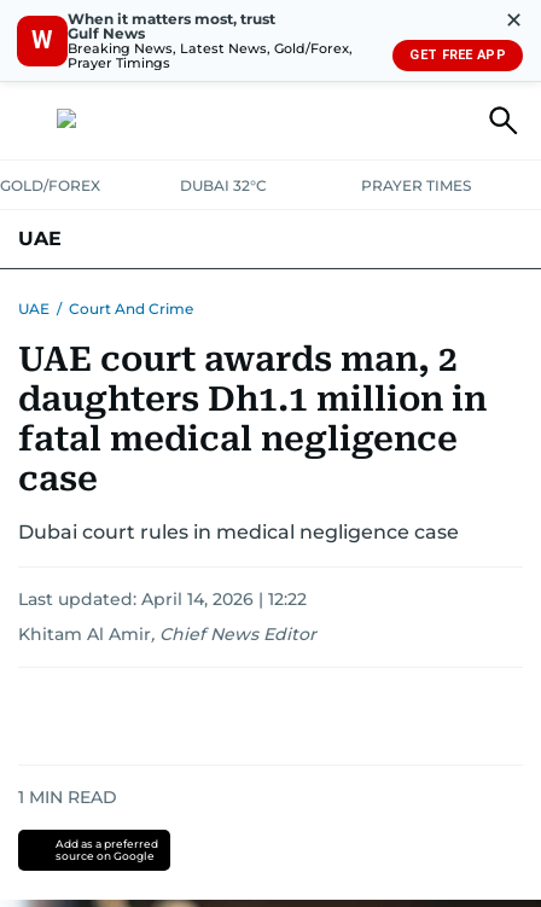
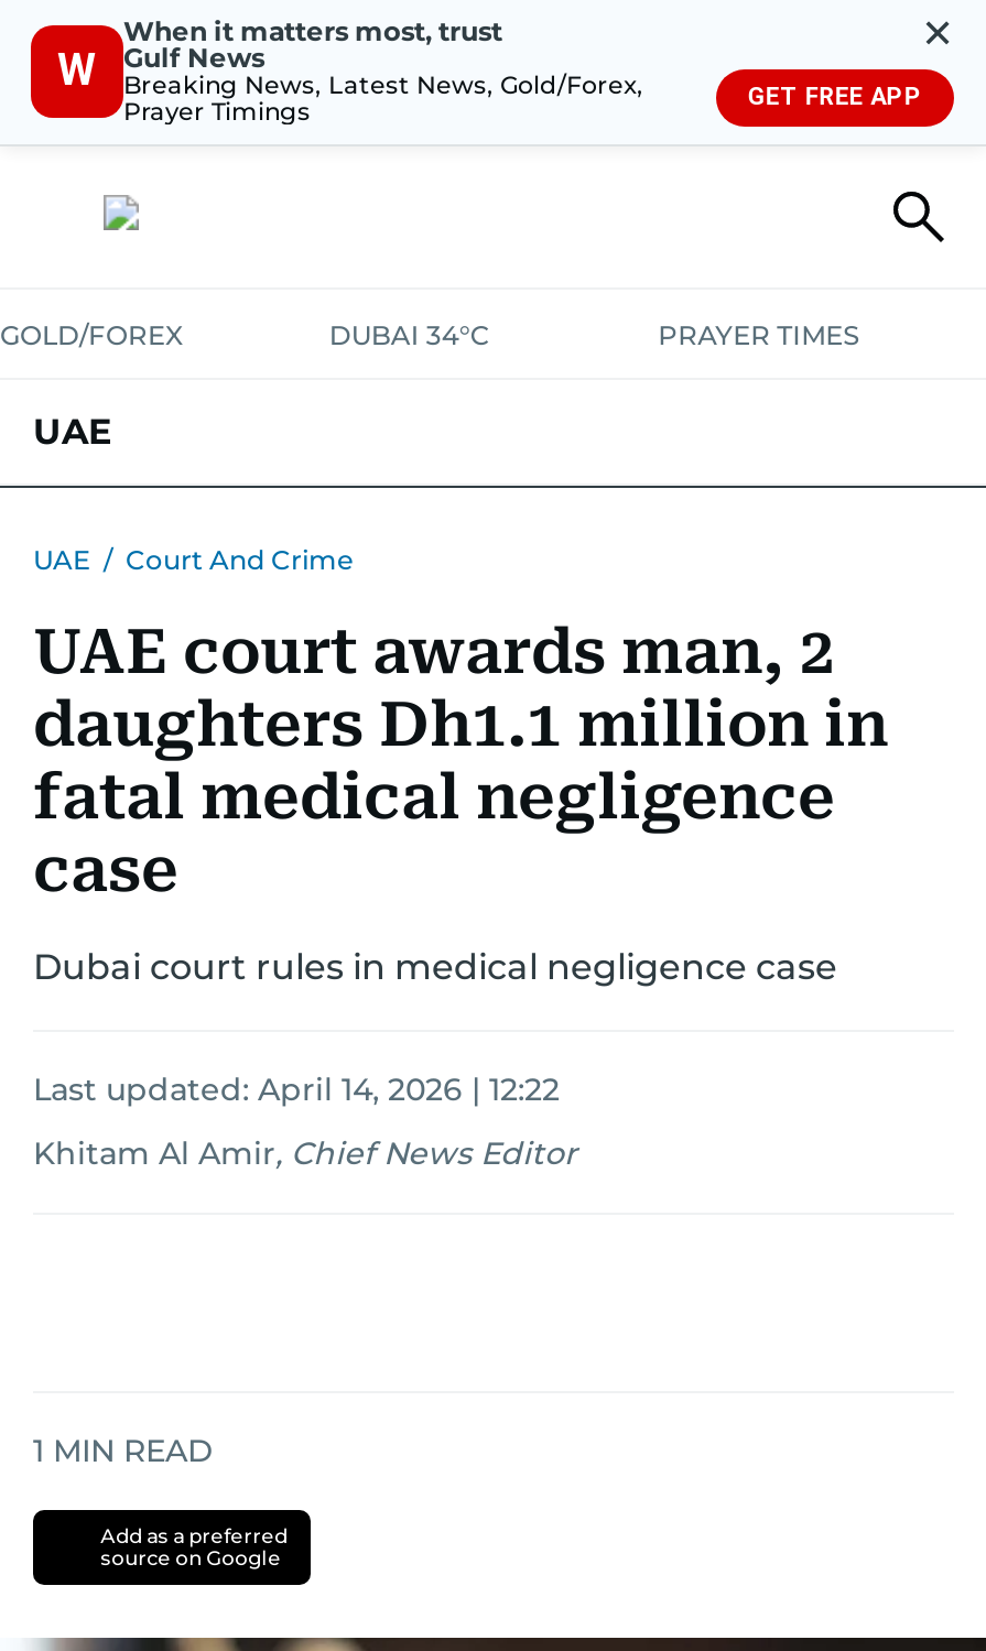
- DUBAI 32°C
+ DUBAI 34°C
